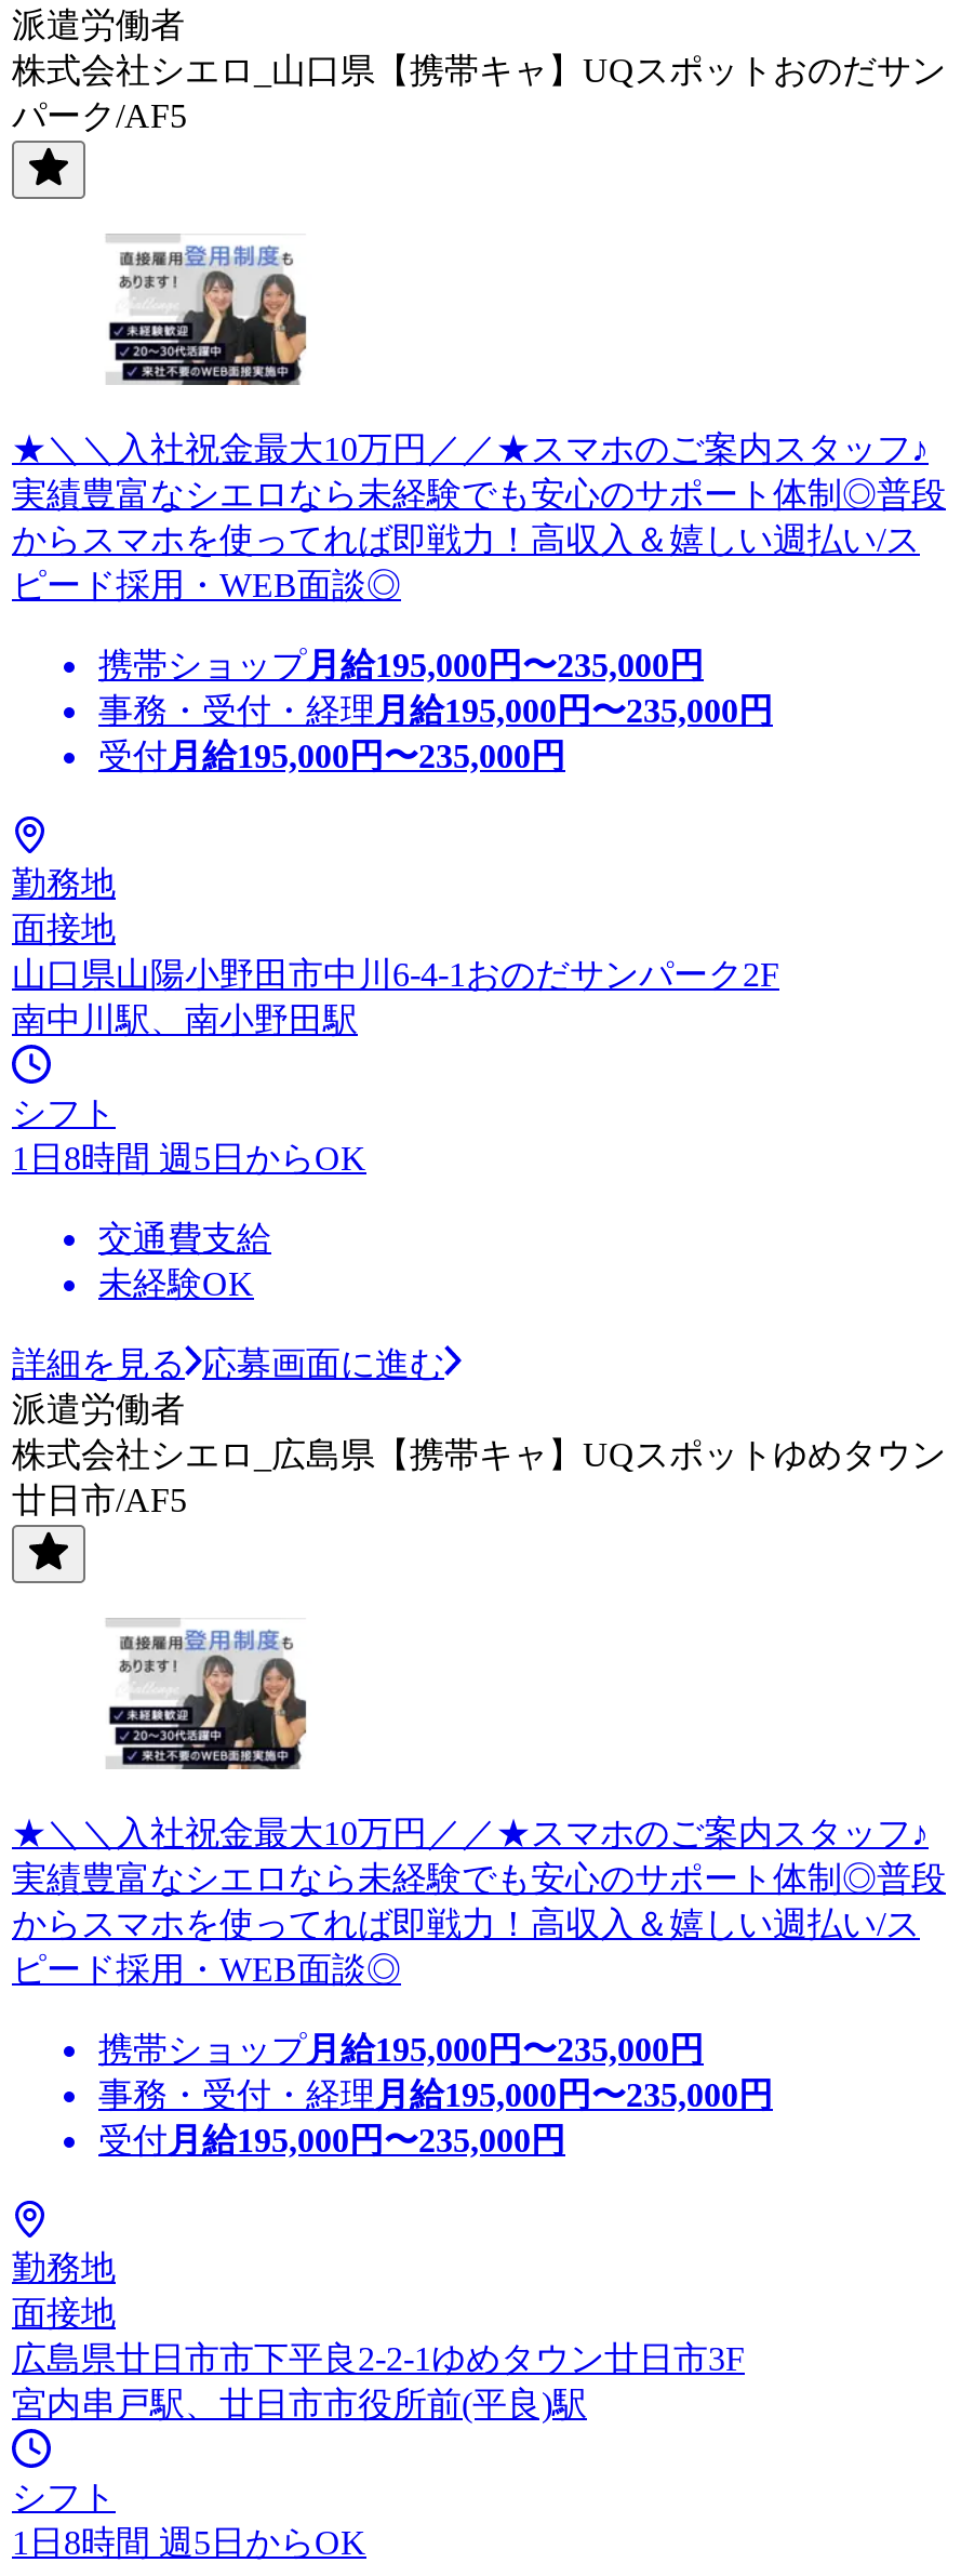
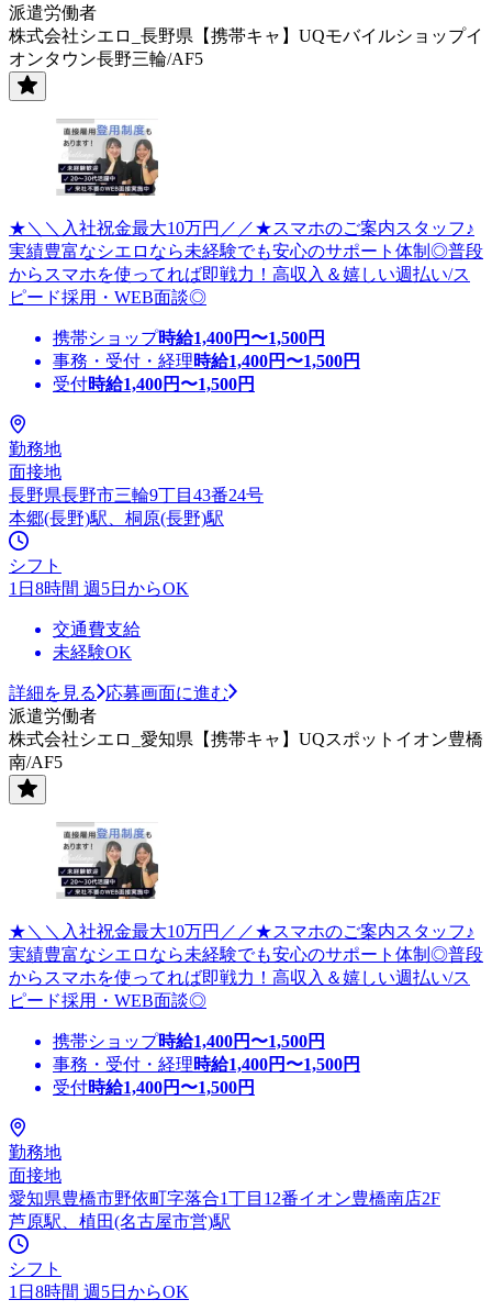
- 株式会社シエロ_山口県【携帯キャ】UQスポットおのだサン
- パーク/AF5
+ 株式会社シエロ_長野県【携帯キャ】UQモバイルショップイ
+ オンタウン長野三輪/AF5

- 携帯ショップ月給195,000円〜235,000円
+ 携帯ショップ時給1,400円〜1,500円

- 事務・受付・経理月給195,000円〜235,000円
+ 事務・受付・経理時給1,400円〜1,500円

- 受付月給195,000円〜235,000円
+ 受付時給1,400円〜1,500円

- 山口県山陽小野田市中川6-4-1おのだサンパーク2F
- 南中川駅、南小野田駅
+ 長野県長野市三輪9丁目43番24号
+ 本郷(長野)駅、桐原(長野)駅

- 株式会社シエロ_広島県【携帯キャ】UQスポットゆめタウン
- 廿日市/AF5
+ 株式会社シエロ_愛知県【携帯キャ】UQスポットイオン豊橋
+ 南/AF5

- 携帯ショップ月給195,000円〜235,000円
+ 携帯ショップ時給1,400円〜1,500円

- 事務・受付・経理月給195,000円〜235,000円
+ 事務・受付・経理時給1,400円〜1,500円

- 受付月給195,000円〜235,000円
+ 受付時給1,400円〜1,500円

- 広島県廿日市市下平良2-2-1ゆめタウン廿日市3F
- 宮内串戸駅、廿日市市役所前(平良)駅
+ 愛知県豊橋市野依町字落合1丁目12番イオン豊橋南店2F
+ 芦原駅、植田(名古屋市営)駅
